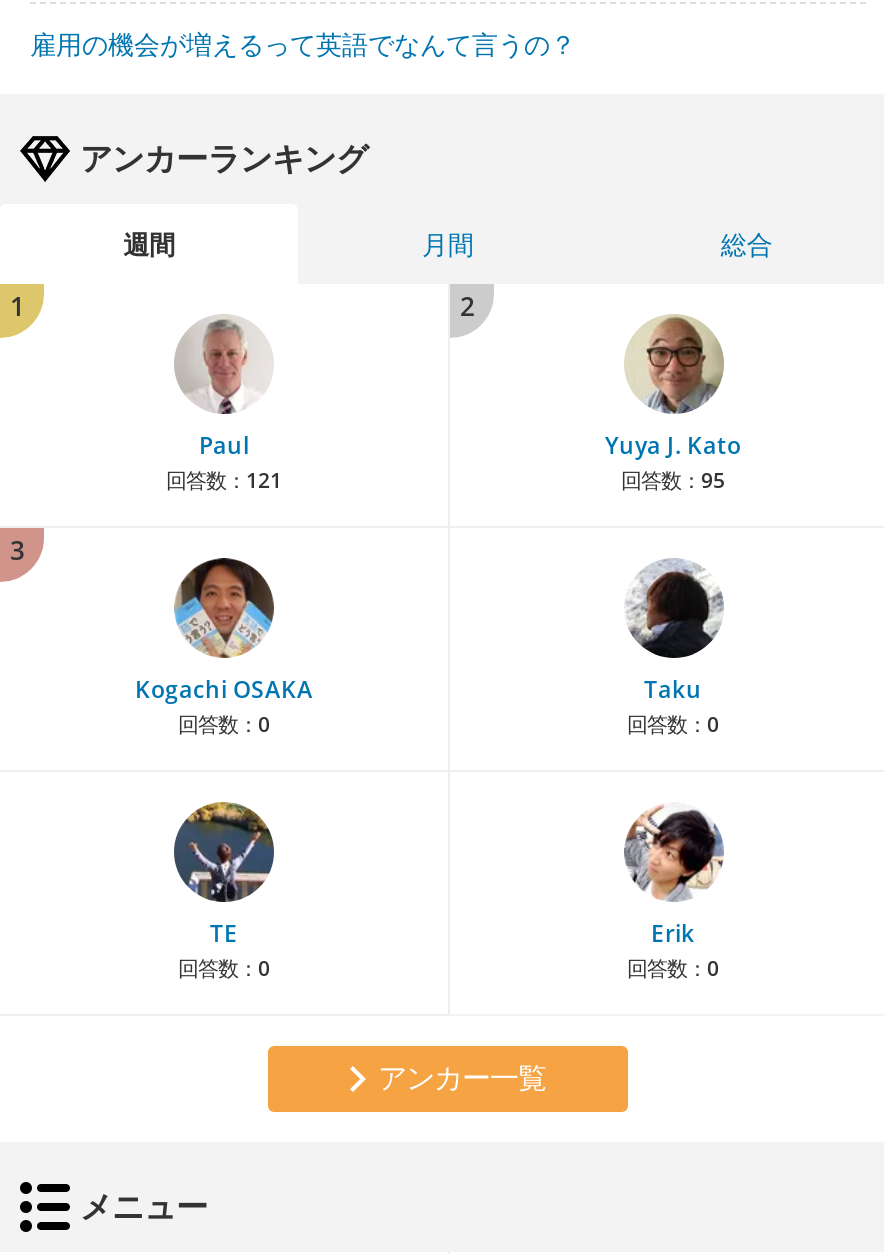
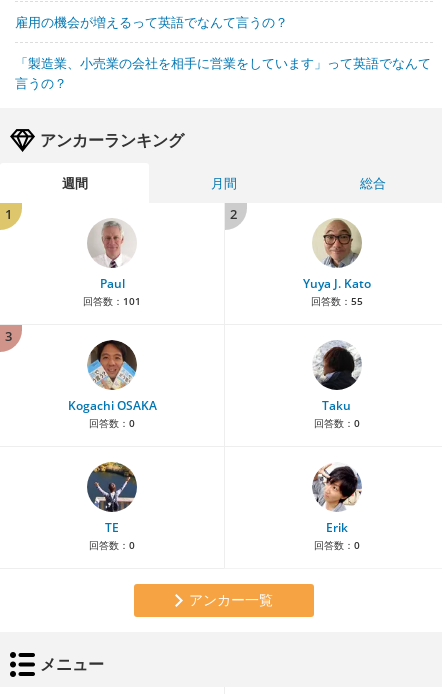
+ 「製造業、小売業の会社を相手に営業をしています」って英語でなんて
+ 言うの？

- 回答数：121
+ 回答数：101

- 回答数：95
+ 回答数：55
